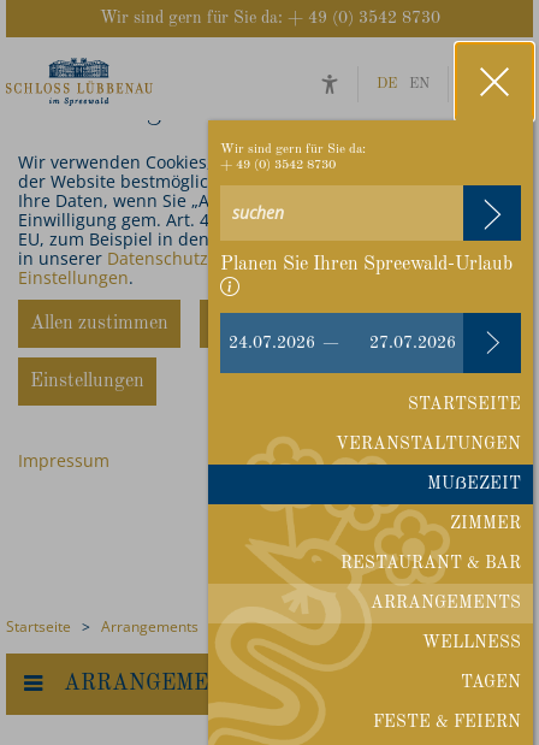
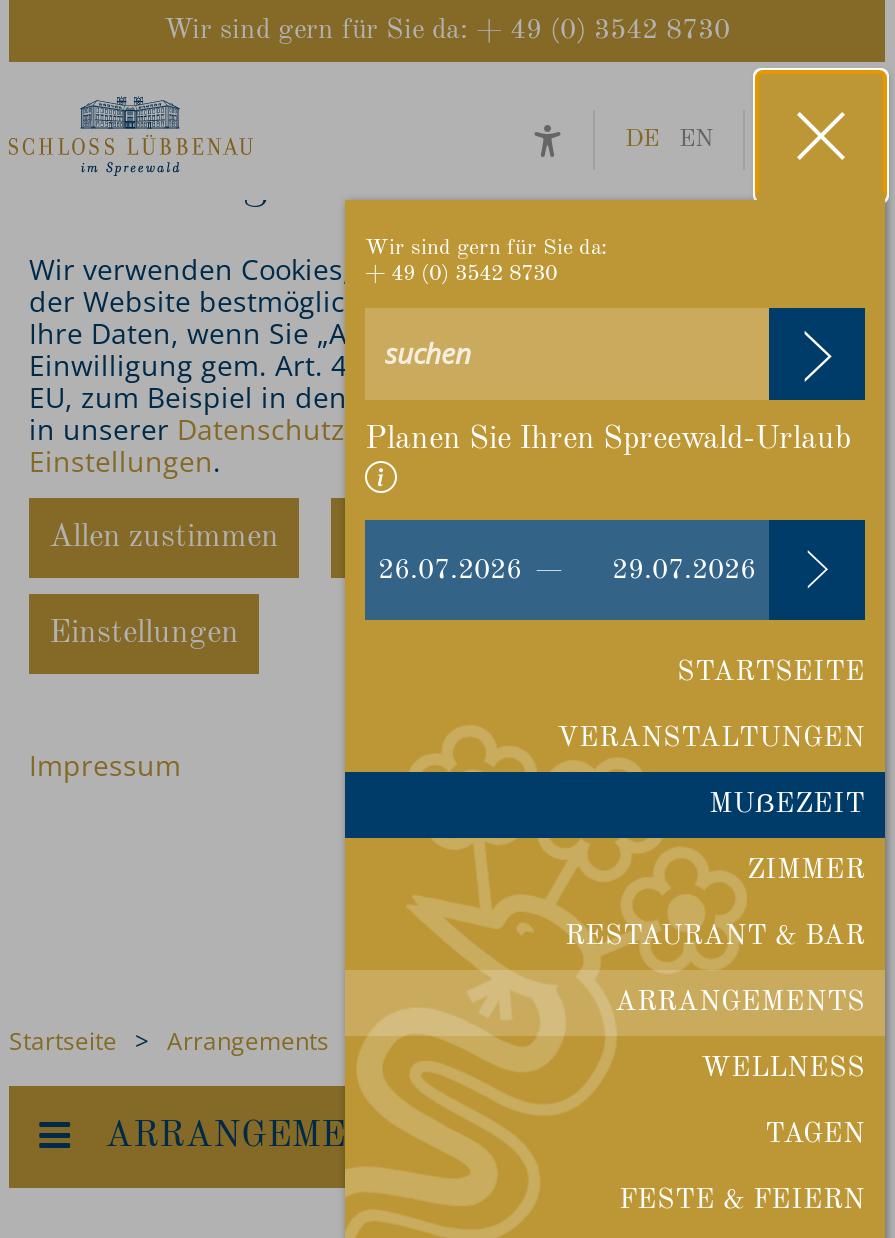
- 24.07.2026 —
+ 26.07.2026 —

- 27.07.2026
+ 29.07.2026
